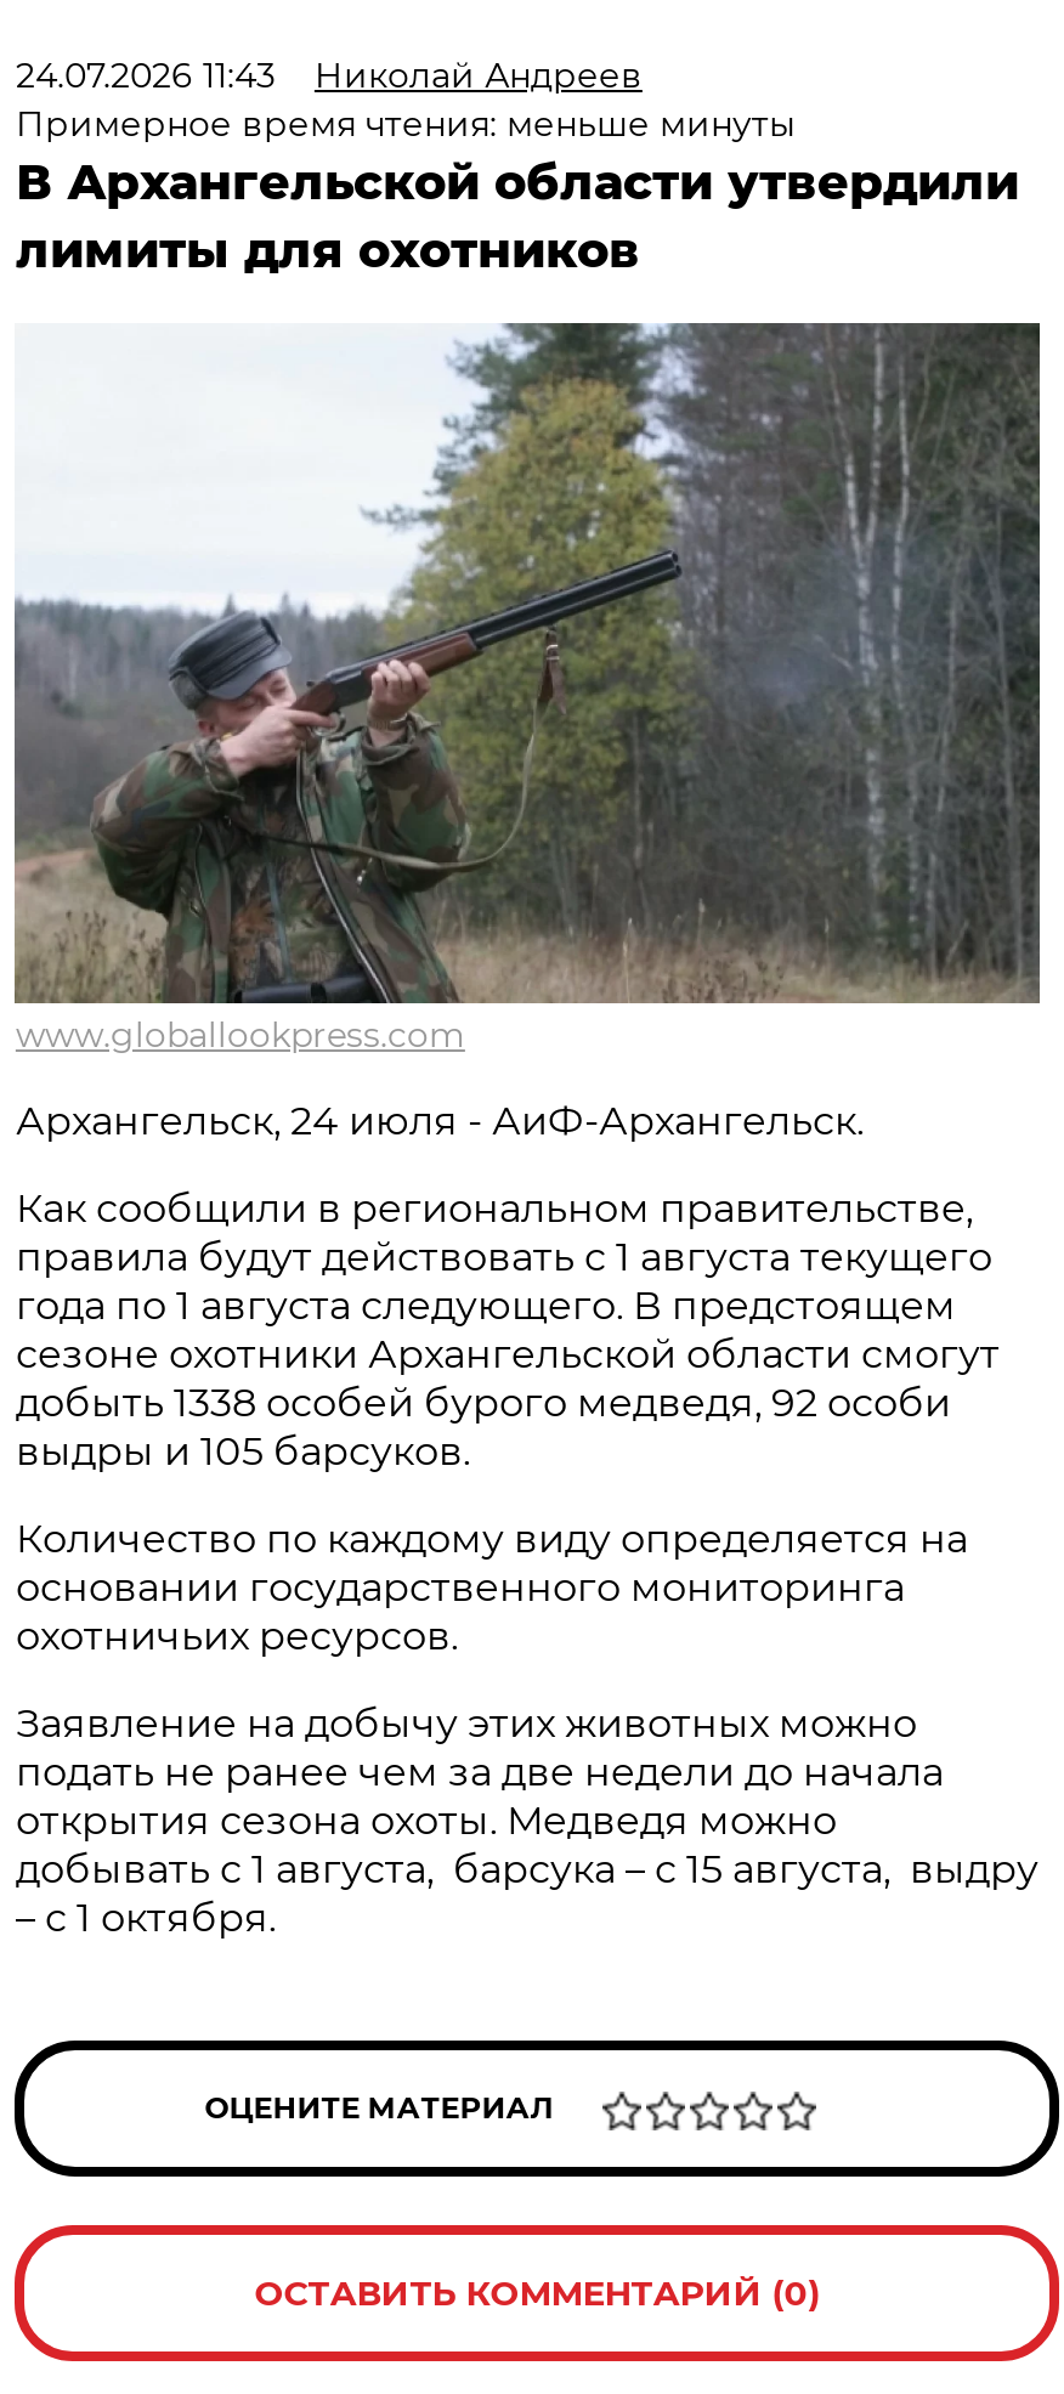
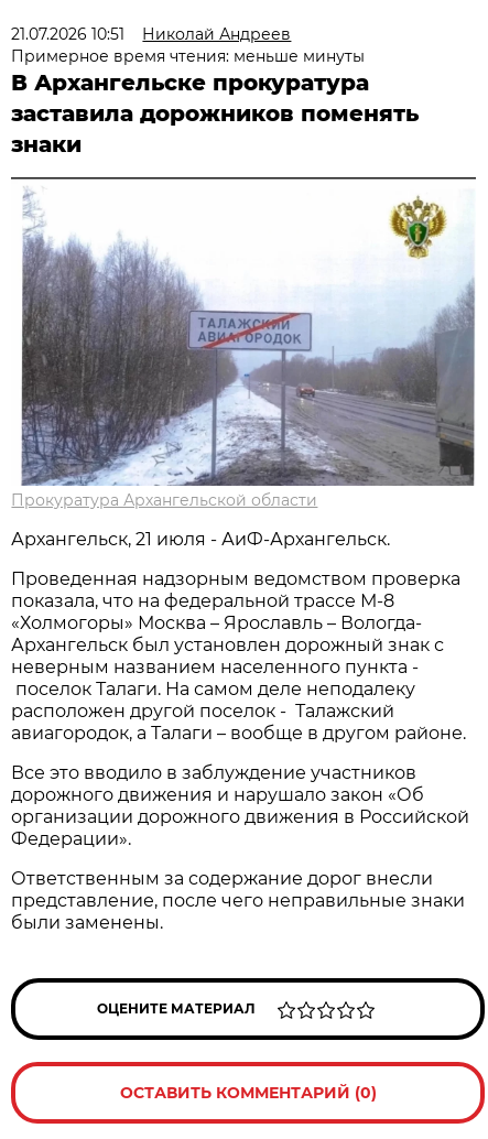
- 24.07.2026 11:43 Николай Андреев
+ 21.07.2026 10:51 Николай Андреев

- В Архангельской области утвердили
- лимиты для охотников
+ В Архангельске прокуратура
+ заставила дорожников поменять
+ знаки

- [image]
- www.globallookpress.com
+ [image]
+ Прокуратура Архангельской области

- Архангельск, 24 июля - АиФ-Архангельск.
+ Архангельск, 21 июля - АиФ-Архангельск.

- Как сообщили в региональном правительстве,
- правила будут действовать с 1 августа текущего
- года по 1 августа следующего. В предстоящем
- сезоне охотники Архангельской области смогут
- добыть 1338 особей бурого медведя, 92 особи
- выдры и 105 барсуков.
+ Проведенная надзорным ведомством проверка
+ показала, что на федеральной трассе М-8
+ «Холмогоры» Москва – Ярославль – Вологда-
+ Архангельск был установлен дорожный знак с
+ неверным названием населенного пункта -
+ поселок Талаги. На самом деле неподалеку
+ расположен другой поселок - Талажский
+ авиагородок, а Талаги – вообще в другом районе.

- Количество по каждому виду определяется на
- основании государственного мониторинга
- охотничьих ресурсов.
+ Все это вводило в заблуждение участников
+ дорожного движения и нарушало закон «Об
+ организации дорожного движения в Российской
+ Федерации».

- Заявление на добычу этих животных можно
- подать не ранее чем за две недели до начала
- открытия сезона охоты. Медведя можно
- добывать с 1 августа, барсука – с 15 августа, выдру
- – с 1 октября.
+ Ответственным за содержание дорог внесли
+ представление, после чего неправильные знаки
+ были заменены.
